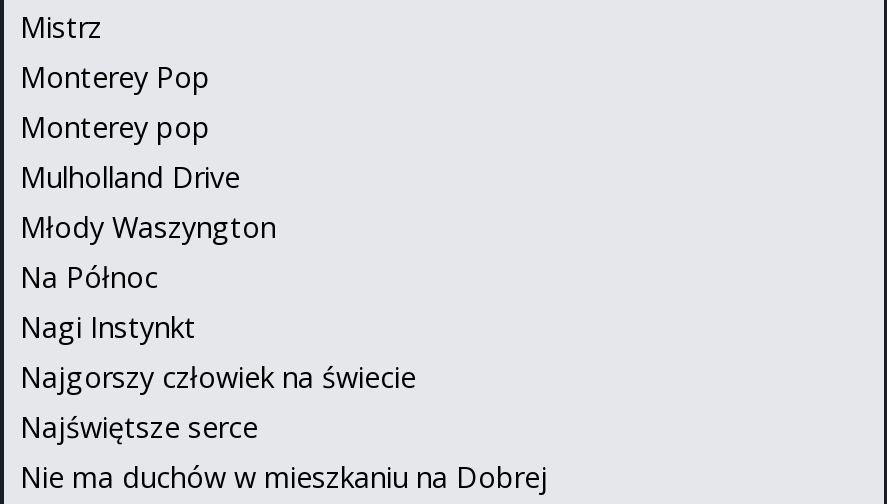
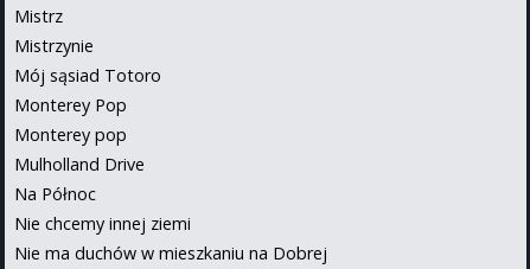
+ Mistrzynie
+ Mój sąsiad Totoro

moved down: Monterey Pop | Monterey pop | Mulholland Drive

- Młody Waszyngton

moved down: Na Północ

- Nagi Instynkt
- Najgorszy człowiek na świecie
- Najświętsze serce
+ Nie chcemy innej ziemi
